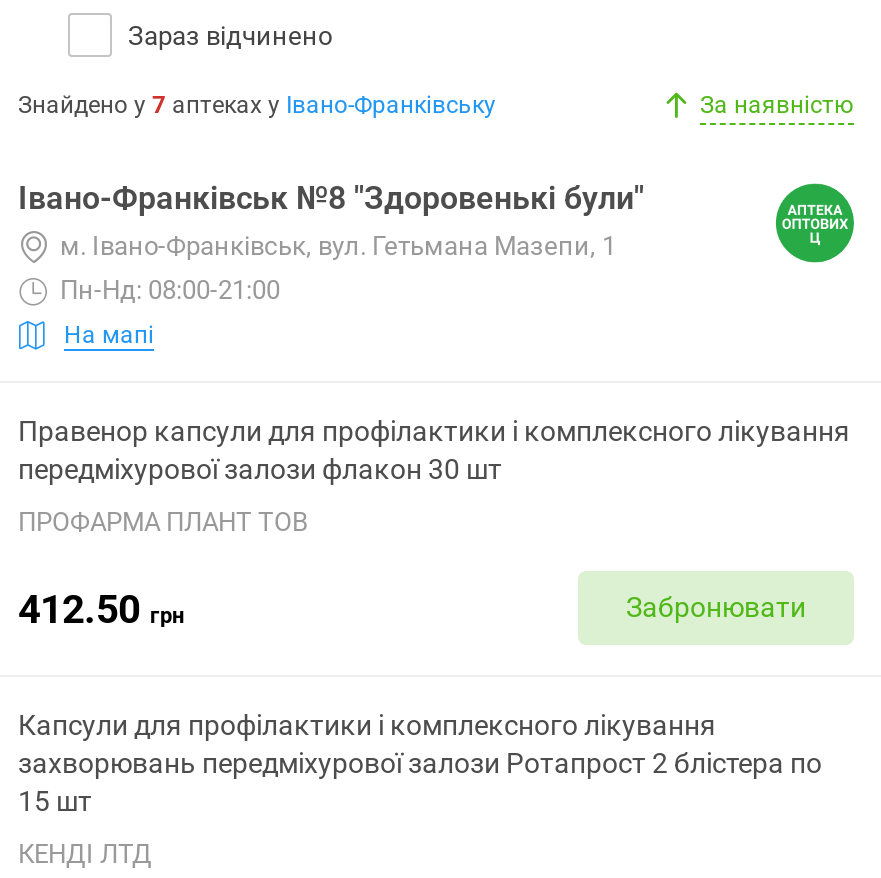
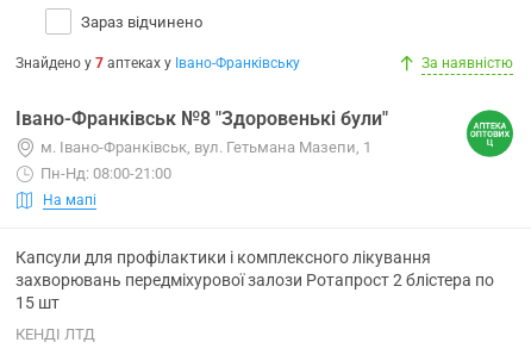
- Правенор капсули для профілактики і комплексного лікування
- передміхурової залози флакон 30 шт
- ПРОФАРМА ПЛАНТ ТОВ
- 412.50 грн
- Забронювати
